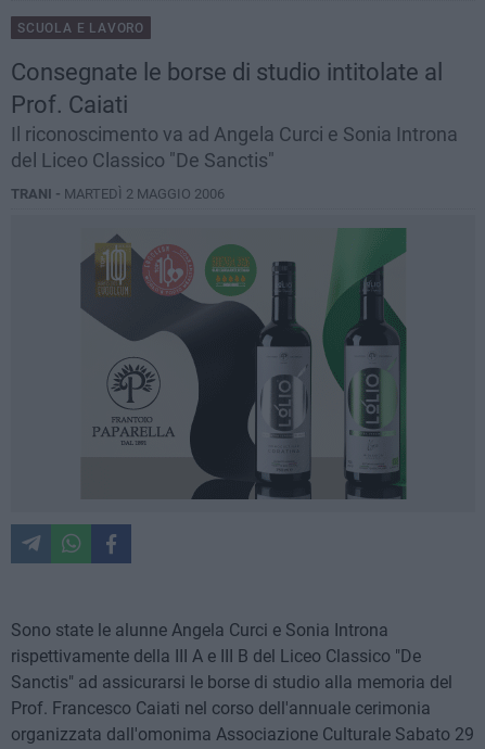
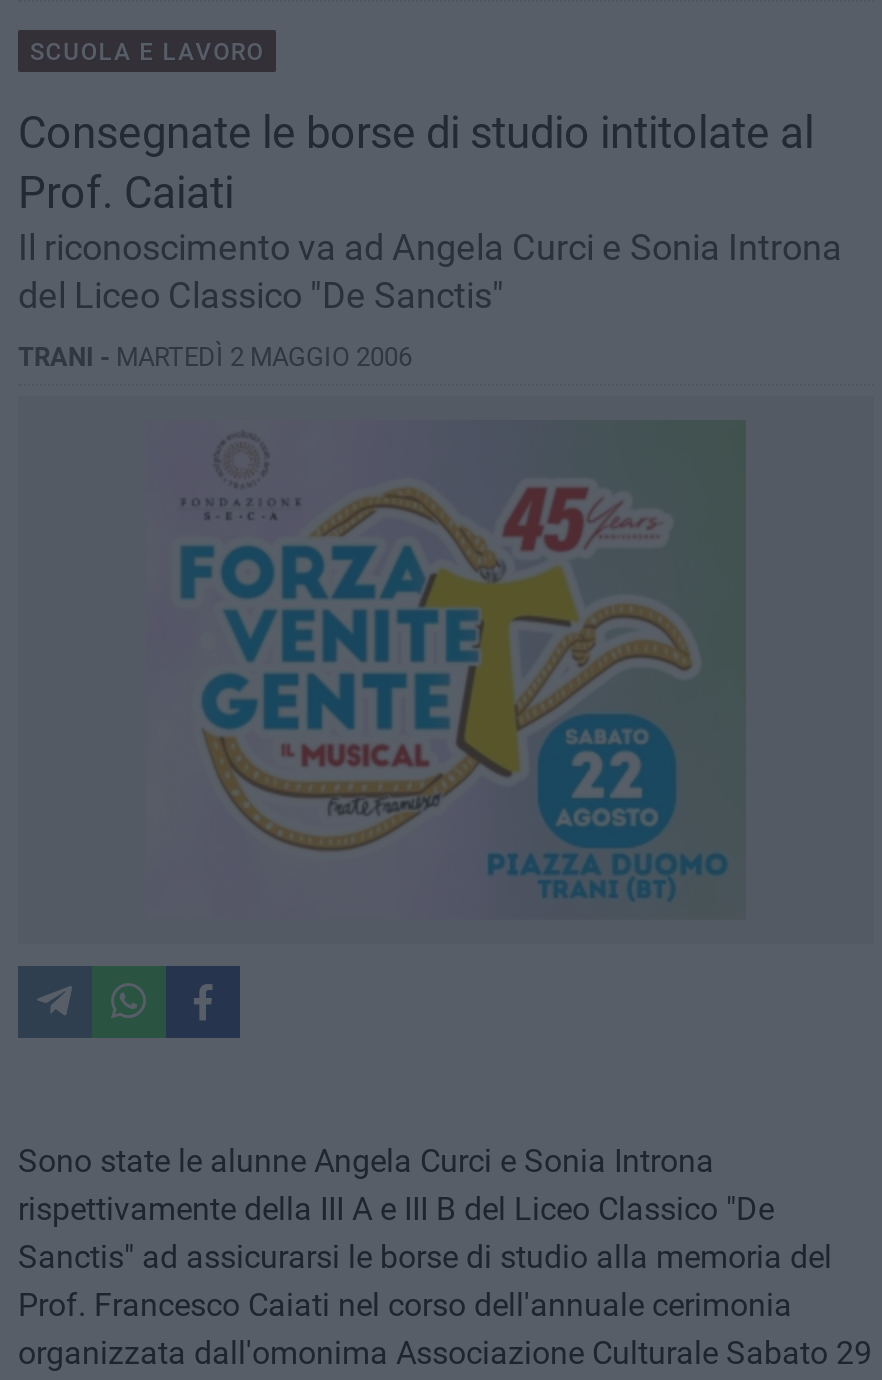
- [image]
+ [image]
